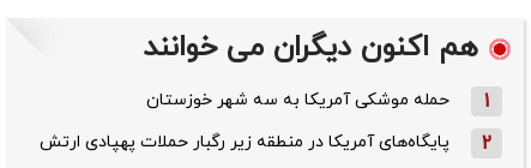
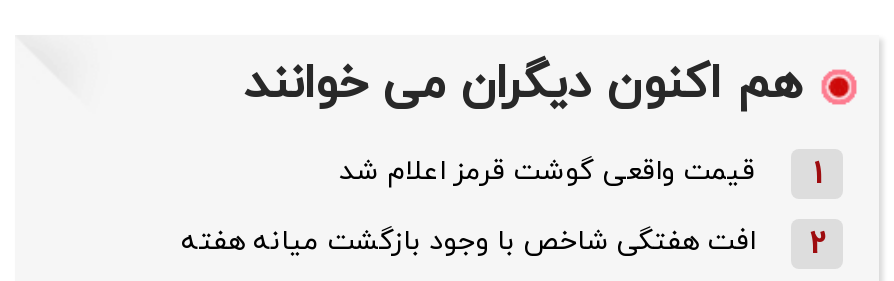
- حمله موشکی آمریکا به سه شهر خوزستان
+ قیمت واقعی گوشت قرمز اعلام شد

- پایگاه‌های آمریکا در منطقه زیر رگبار حملات پهپادی ارتش
+ افت هفتگی شاخص با وجود بازگشت میانه هفته
